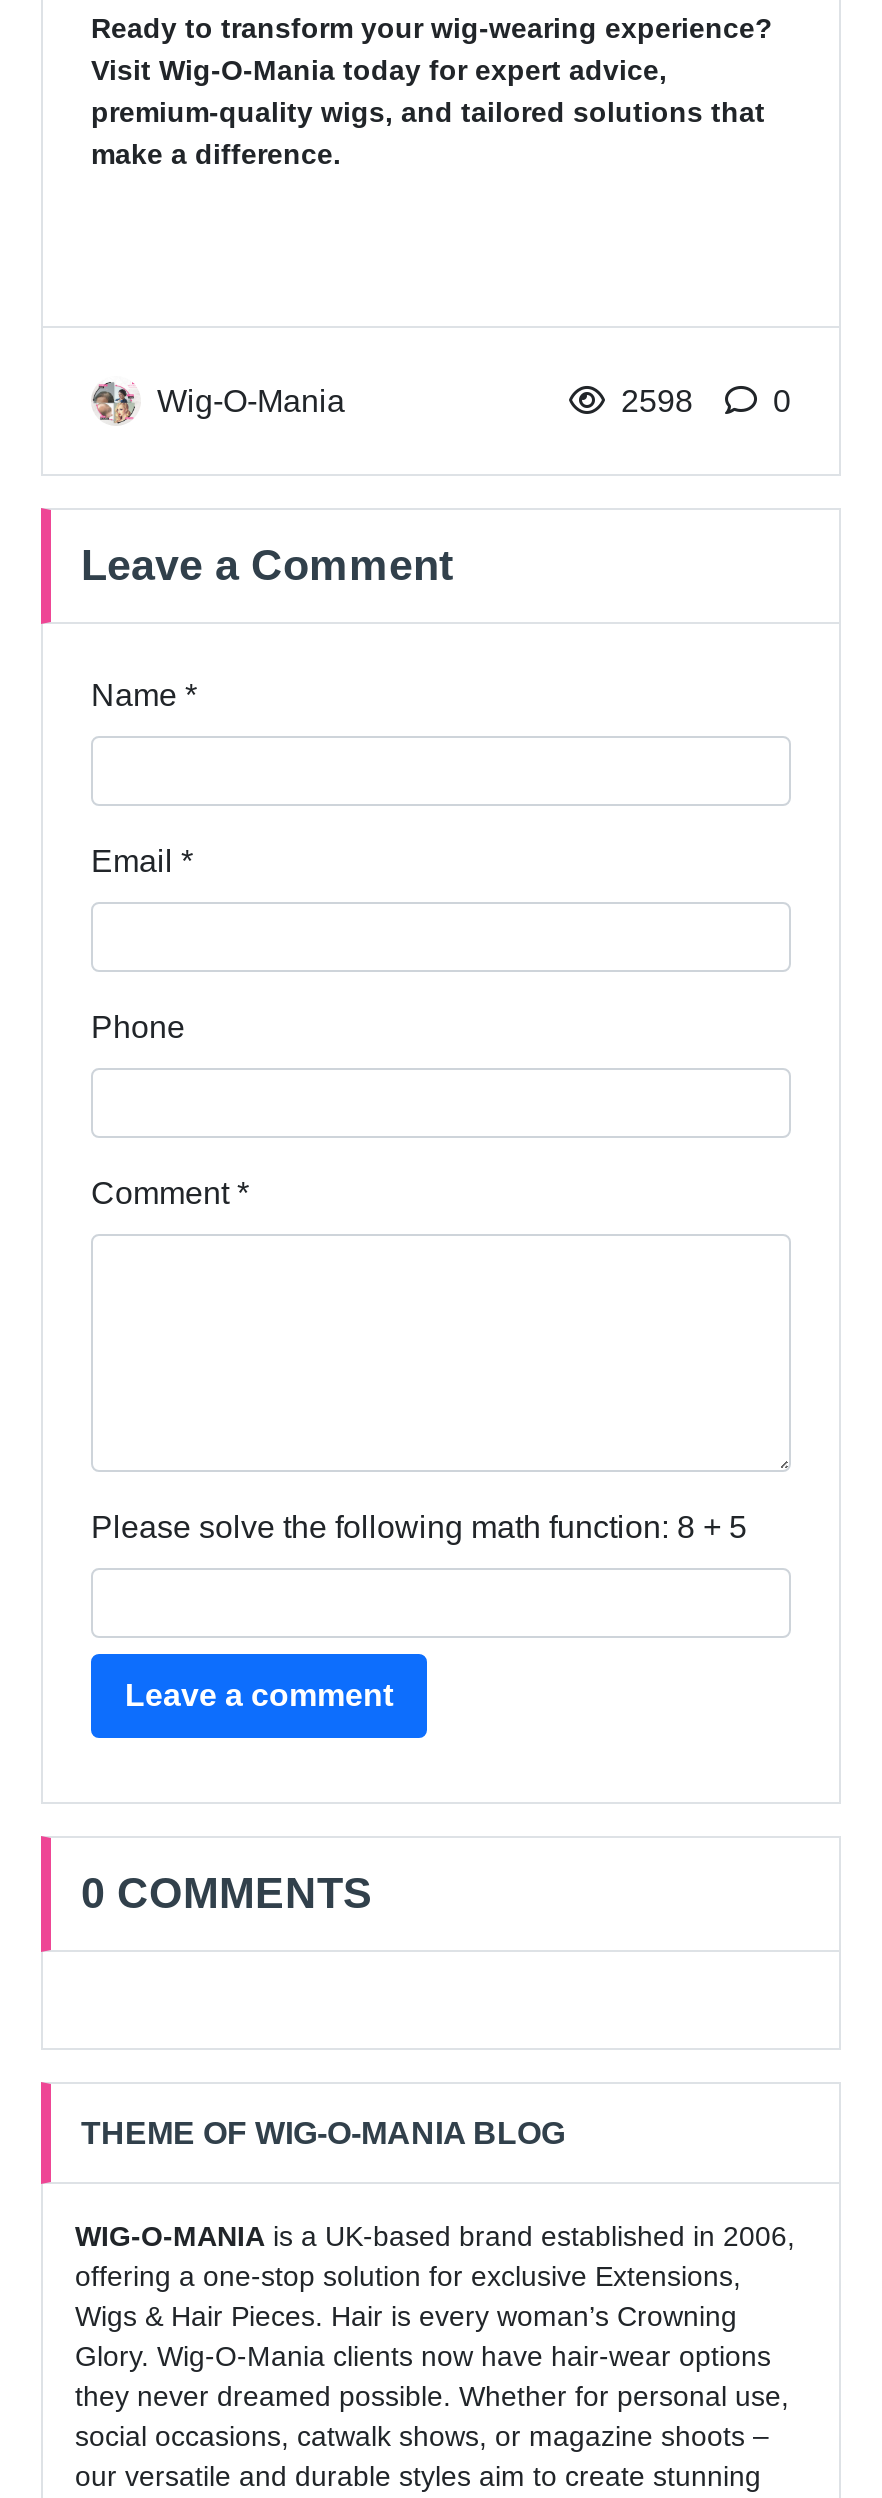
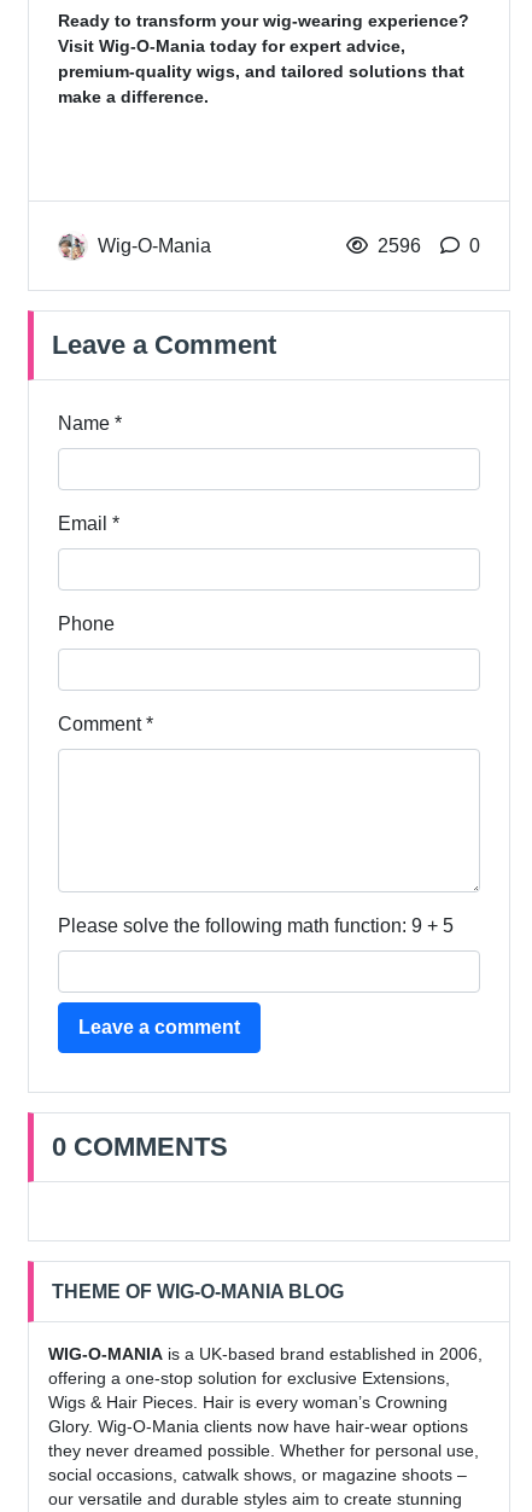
- 2598
+ 2596

- Please solve the following math function: 8 + 5
+ Please solve the following math function: 9 + 5
